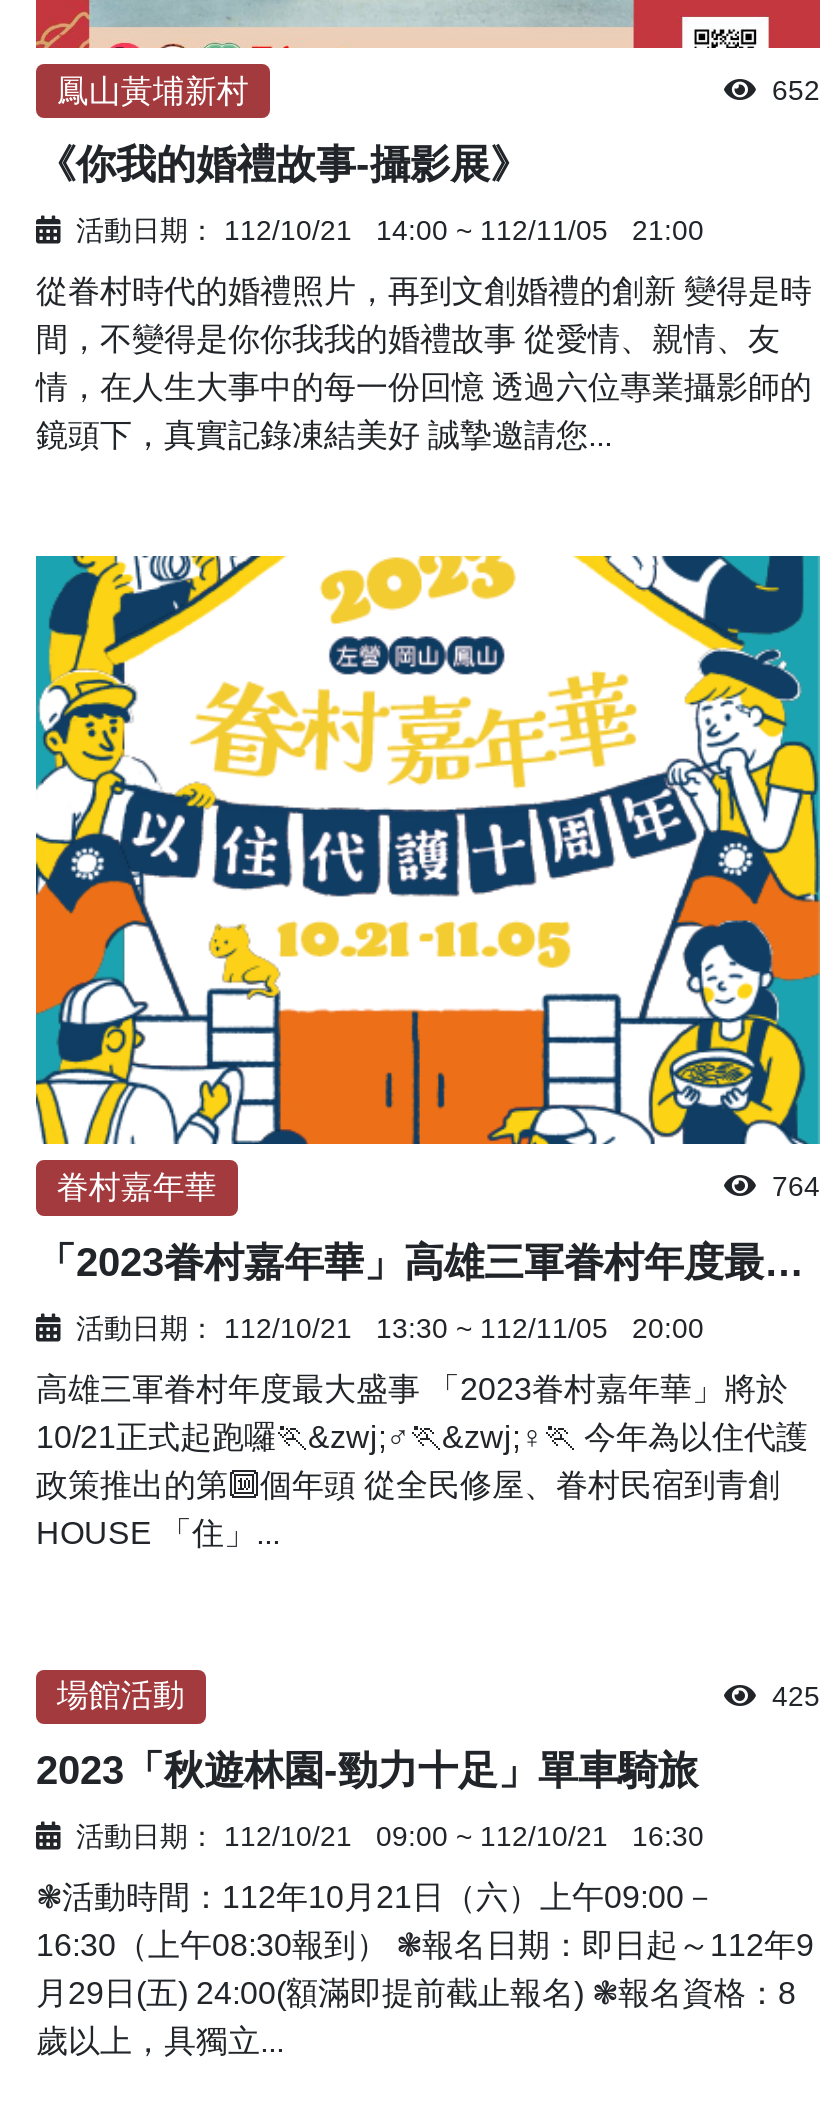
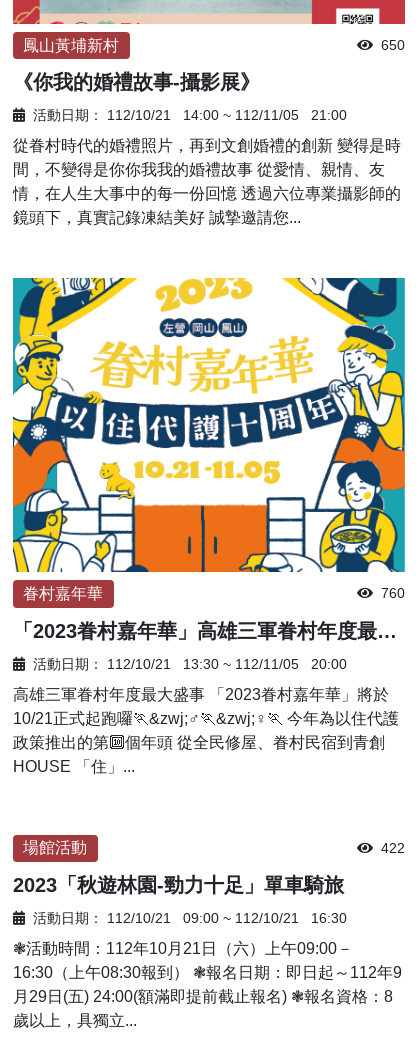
- 652
+ 650

- 764
+ 760

- 425
+ 422
